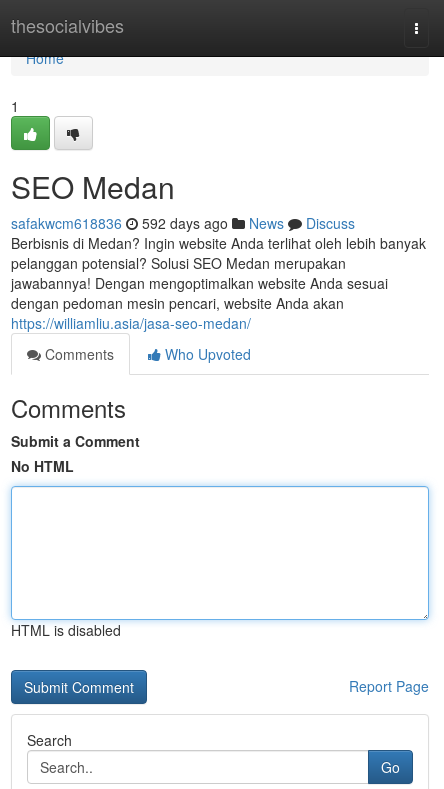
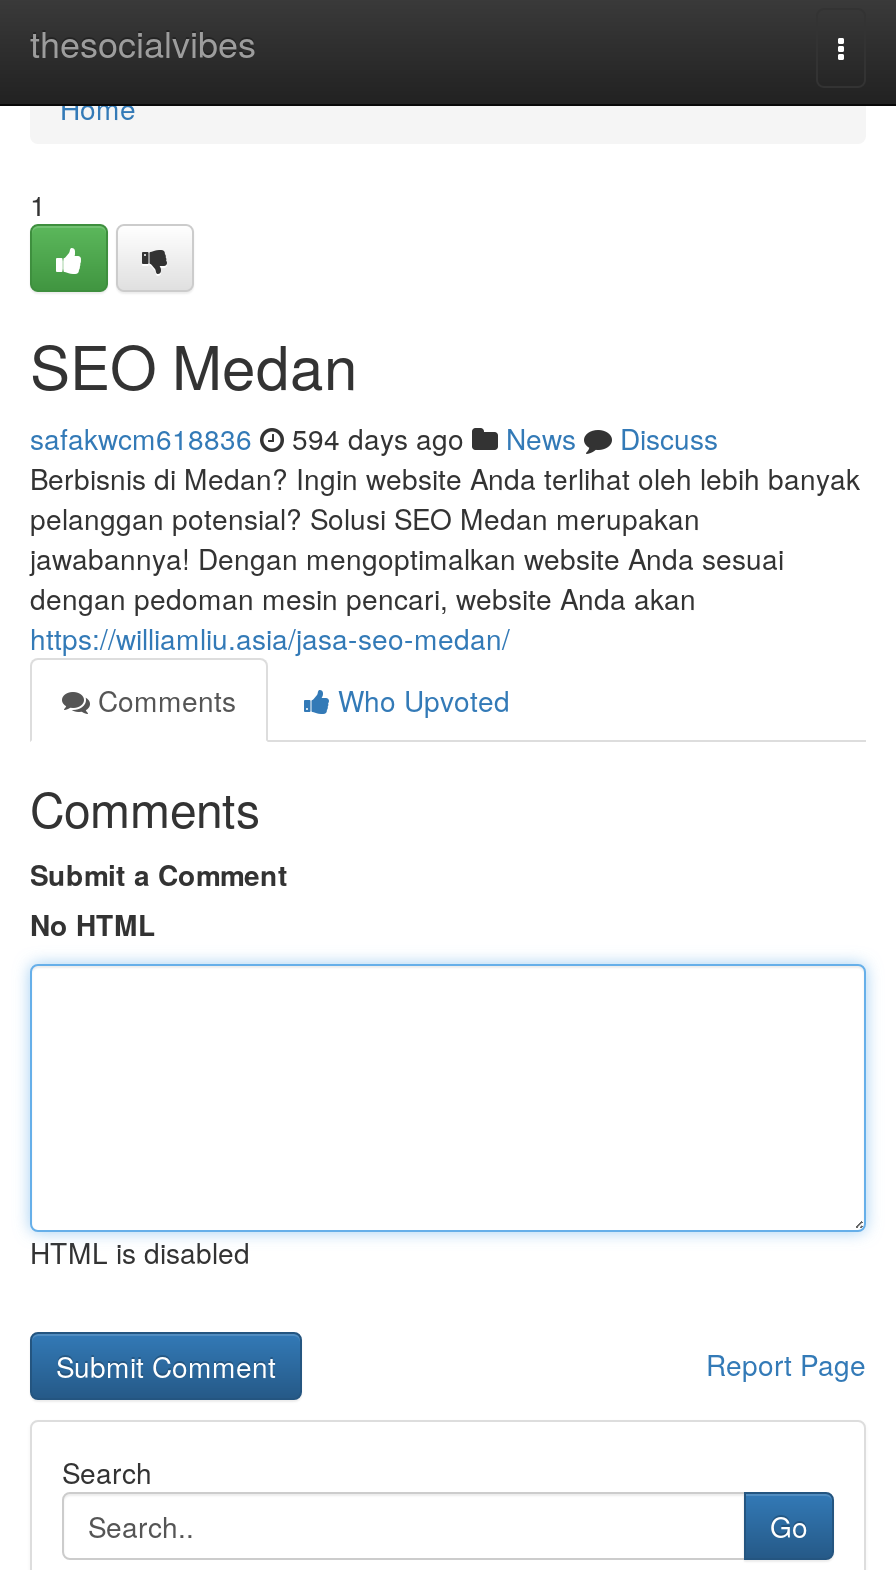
- safakwcm618836 592 days ago News Discuss
+ safakwcm618836 594 days ago News Discuss
